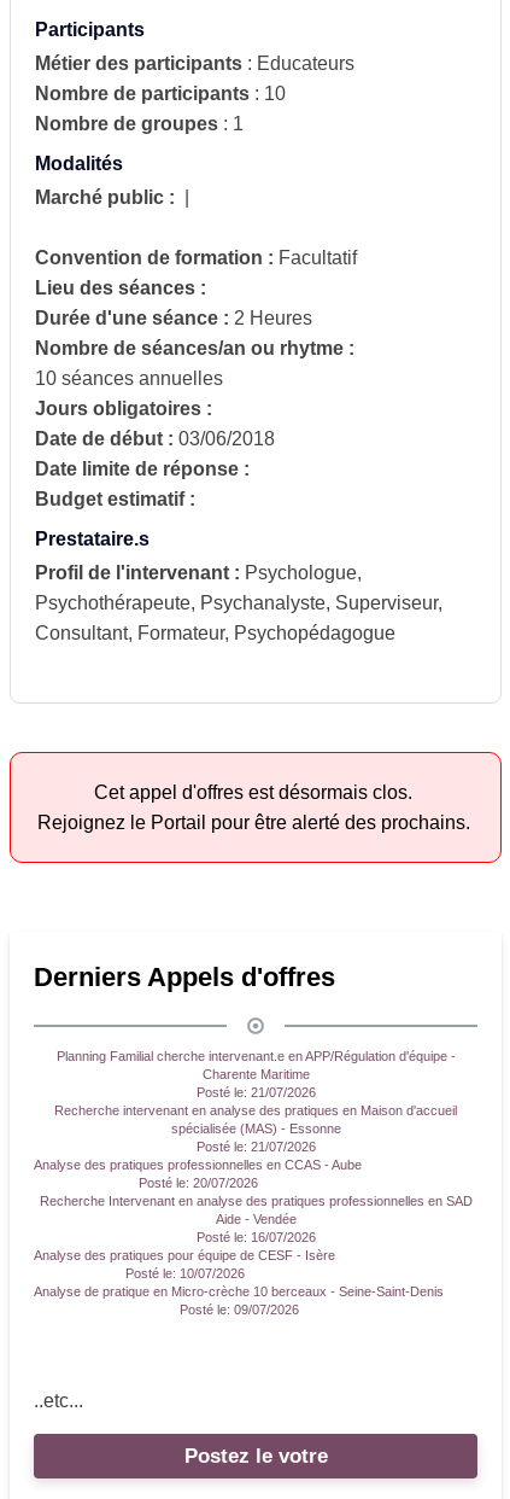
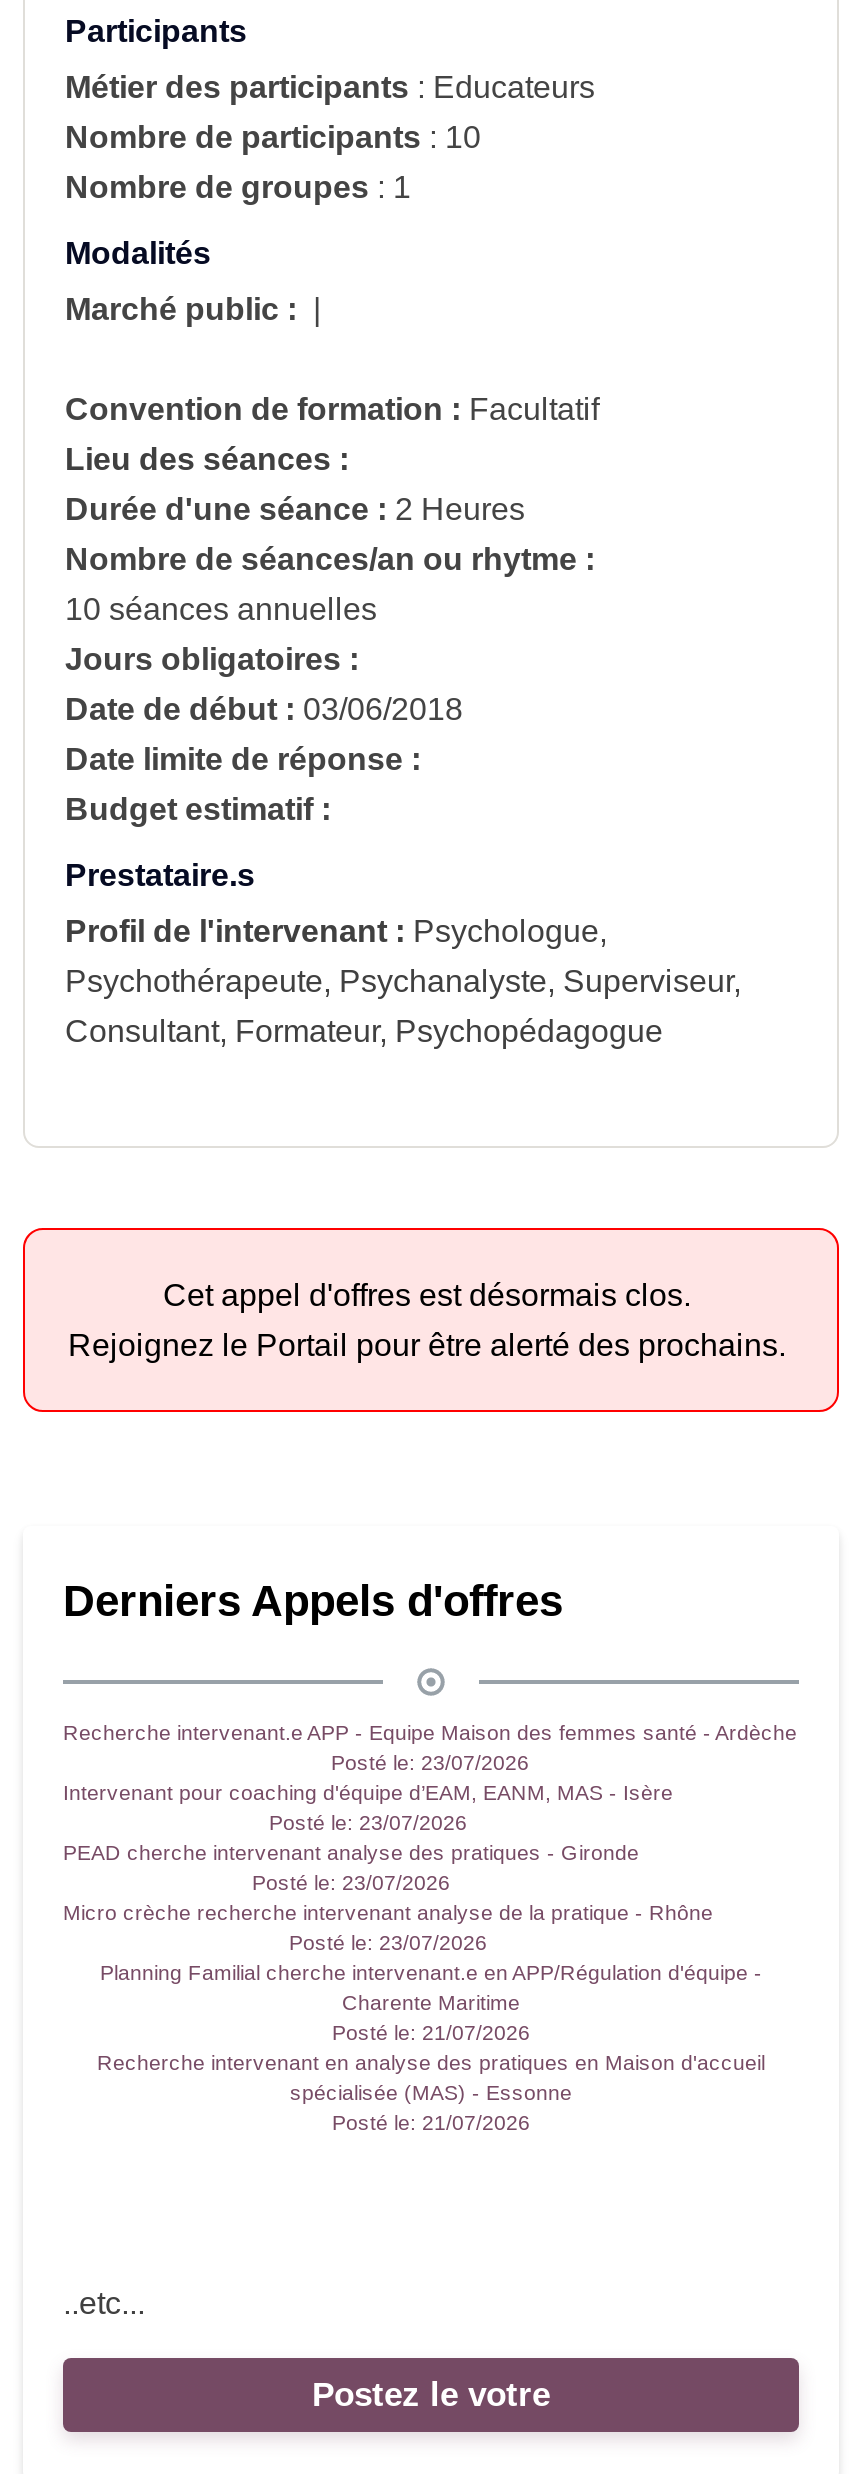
+ Recherche intervenant.e APP - Equipe Maison des femmes santé - Ardèche
+ Posté le: 23/07/2026
+ Intervenant pour coaching d'équipe d’EAM, EANM, MAS - Isère
+ Posté le: 23/07/2026
+ PEAD cherche intervenant analyse des pratiques - Gironde
+ Posté le: 23/07/2026
+ Micro crèche recherche intervenant analyse de la pratique - Rhône
+ Posté le: 23/07/2026

moved down: Planning Familial cherche intervenant.e en APP/Régulation d'équipe - | Charente Maritime | Posté le: 21/07/2026 | Recherche intervenant en analyse des pratiques en Maison d'accueil | spécialisée (MAS) - Essonne | Posté le: 21/07/2026

- Analyse des pratiques professionnelles en CCAS - Aube
- Posté le: 20/07/2026
- Recherche Intervenant en analyse des pratiques professionnelles en SAD
- Aide - Vendée
- Posté le: 16/07/2026
- Analyse des pratiques pour équipe de CESF - Isère
- Posté le: 10/07/2026
- Analyse de pratique en Micro-crèche 10 berceaux - Seine-Saint-Denis
- Posté le: 09/07/2026
